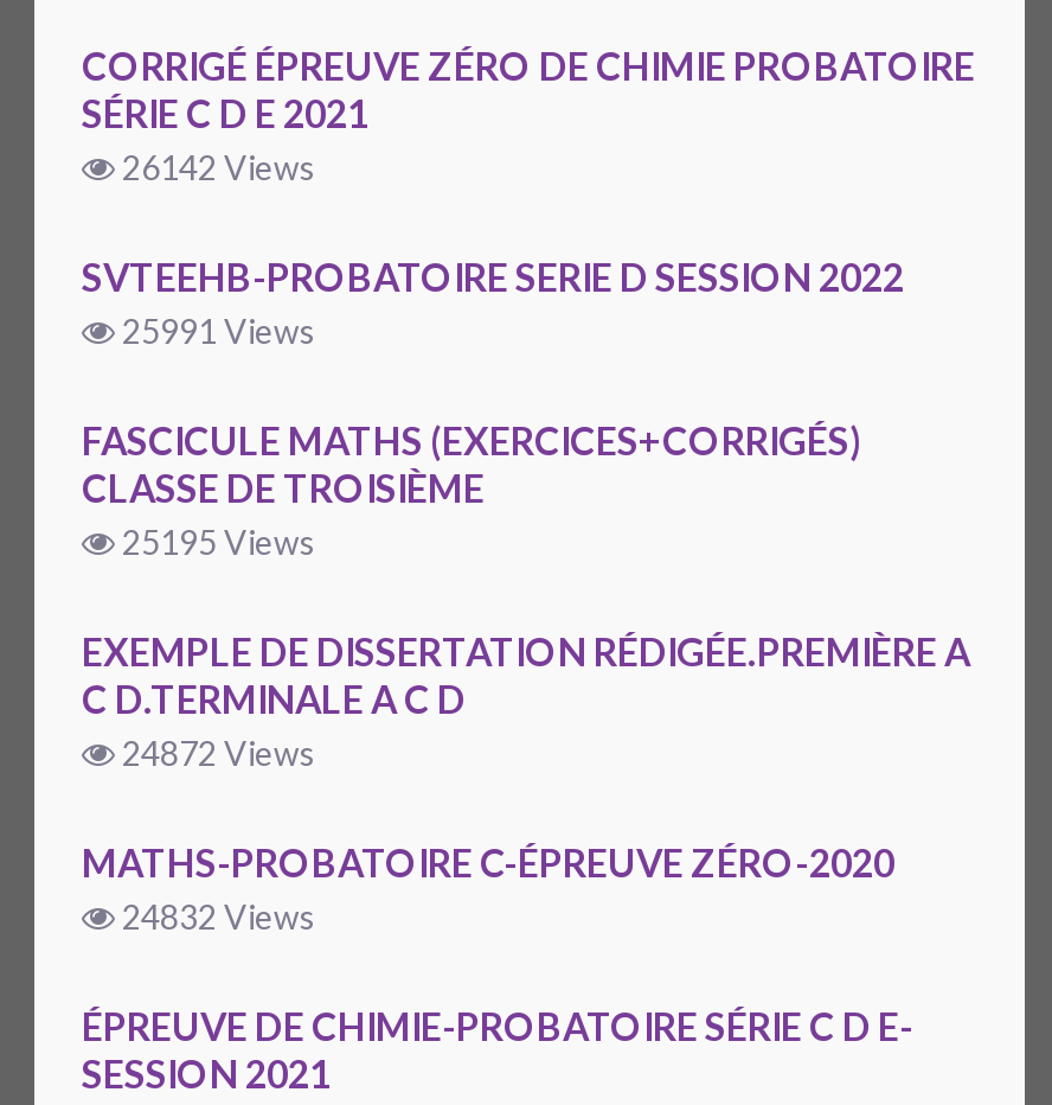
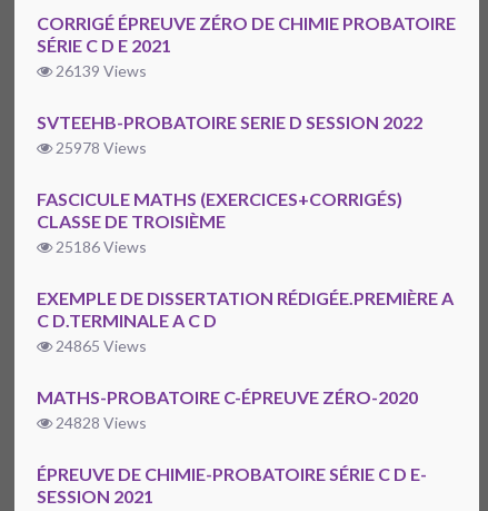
- 26142 Views
+ 26139 Views

- 25991 Views
+ 25978 Views

- 25195 Views
+ 25186 Views

- 24872 Views
+ 24865 Views

- 24832 Views
+ 24828 Views
